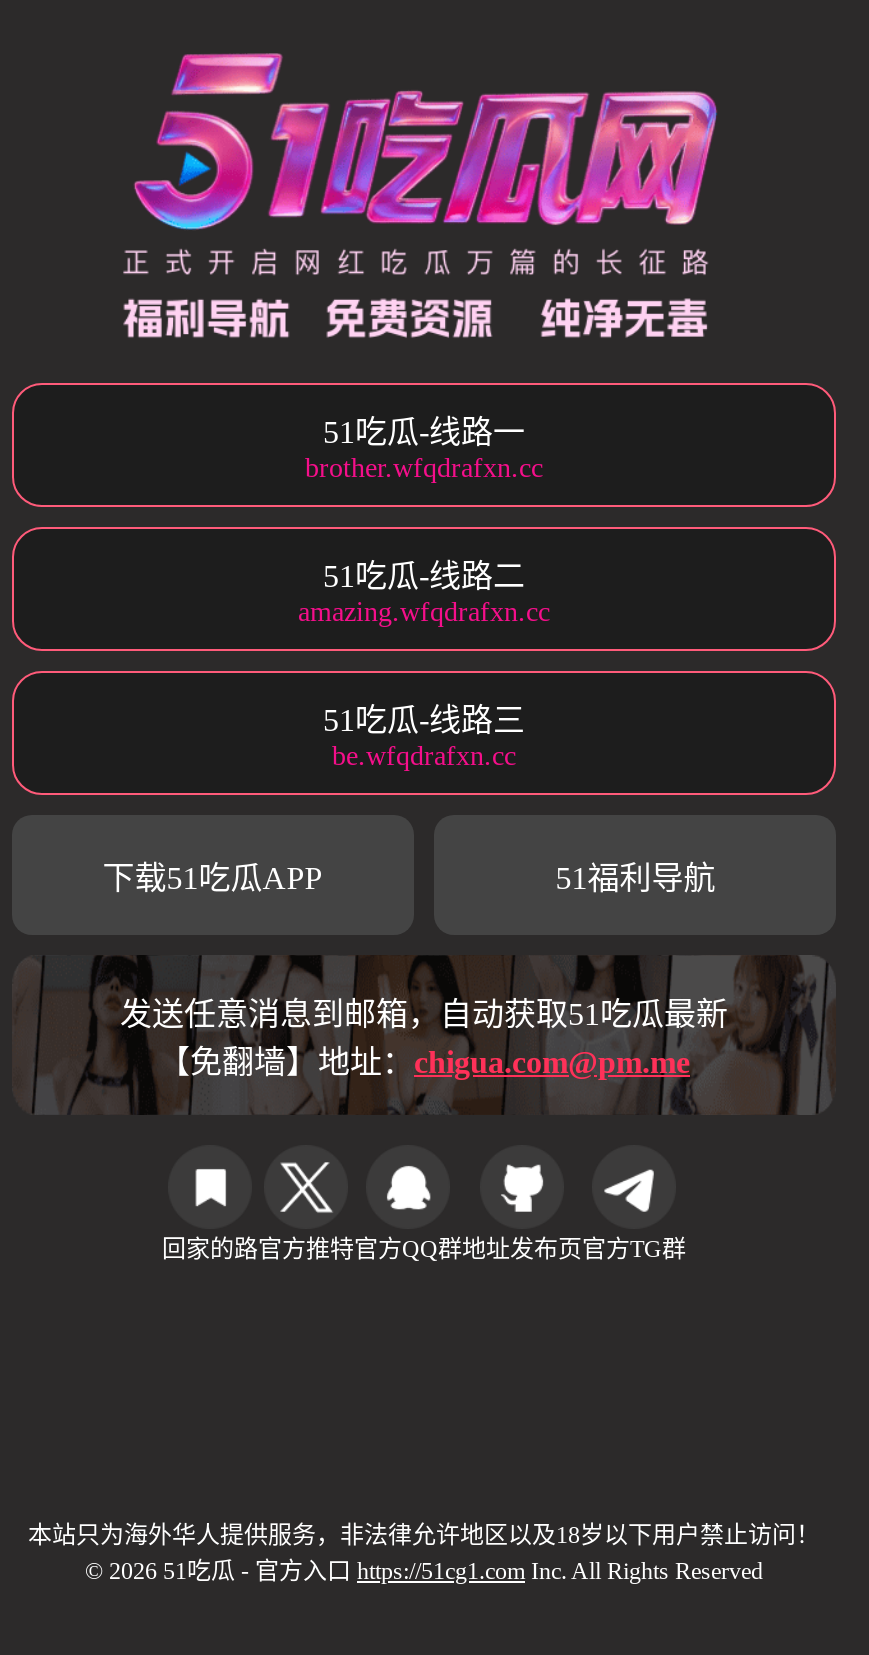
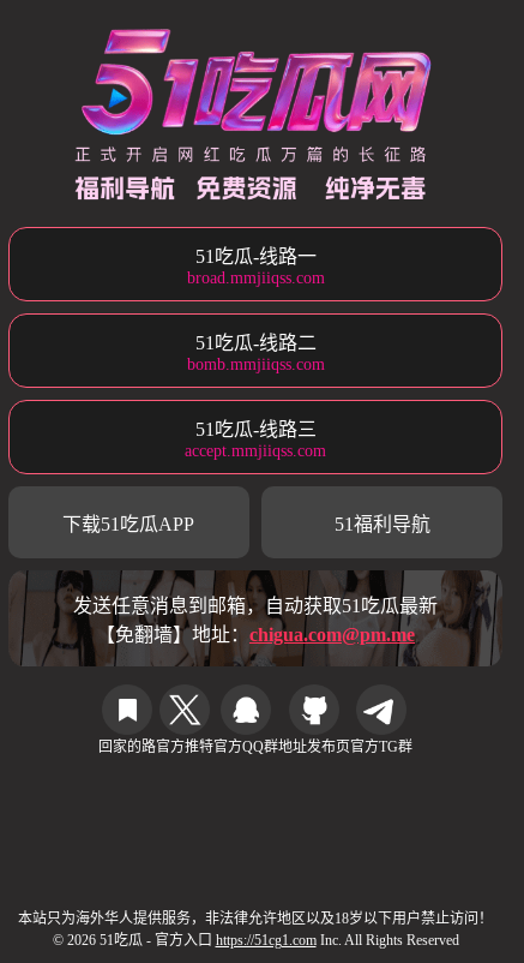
- brother.wfqdrafxn.cc
+ broad.mmjiiqss.com

- amazing.wfqdrafxn.cc
+ bomb.mmjiiqss.com

- be.wfqdrafxn.cc
+ accept.mmjiiqss.com
